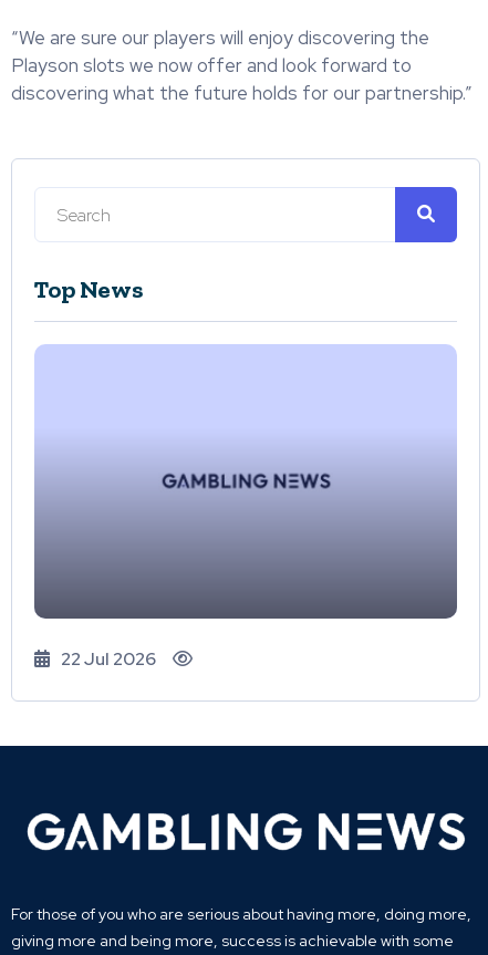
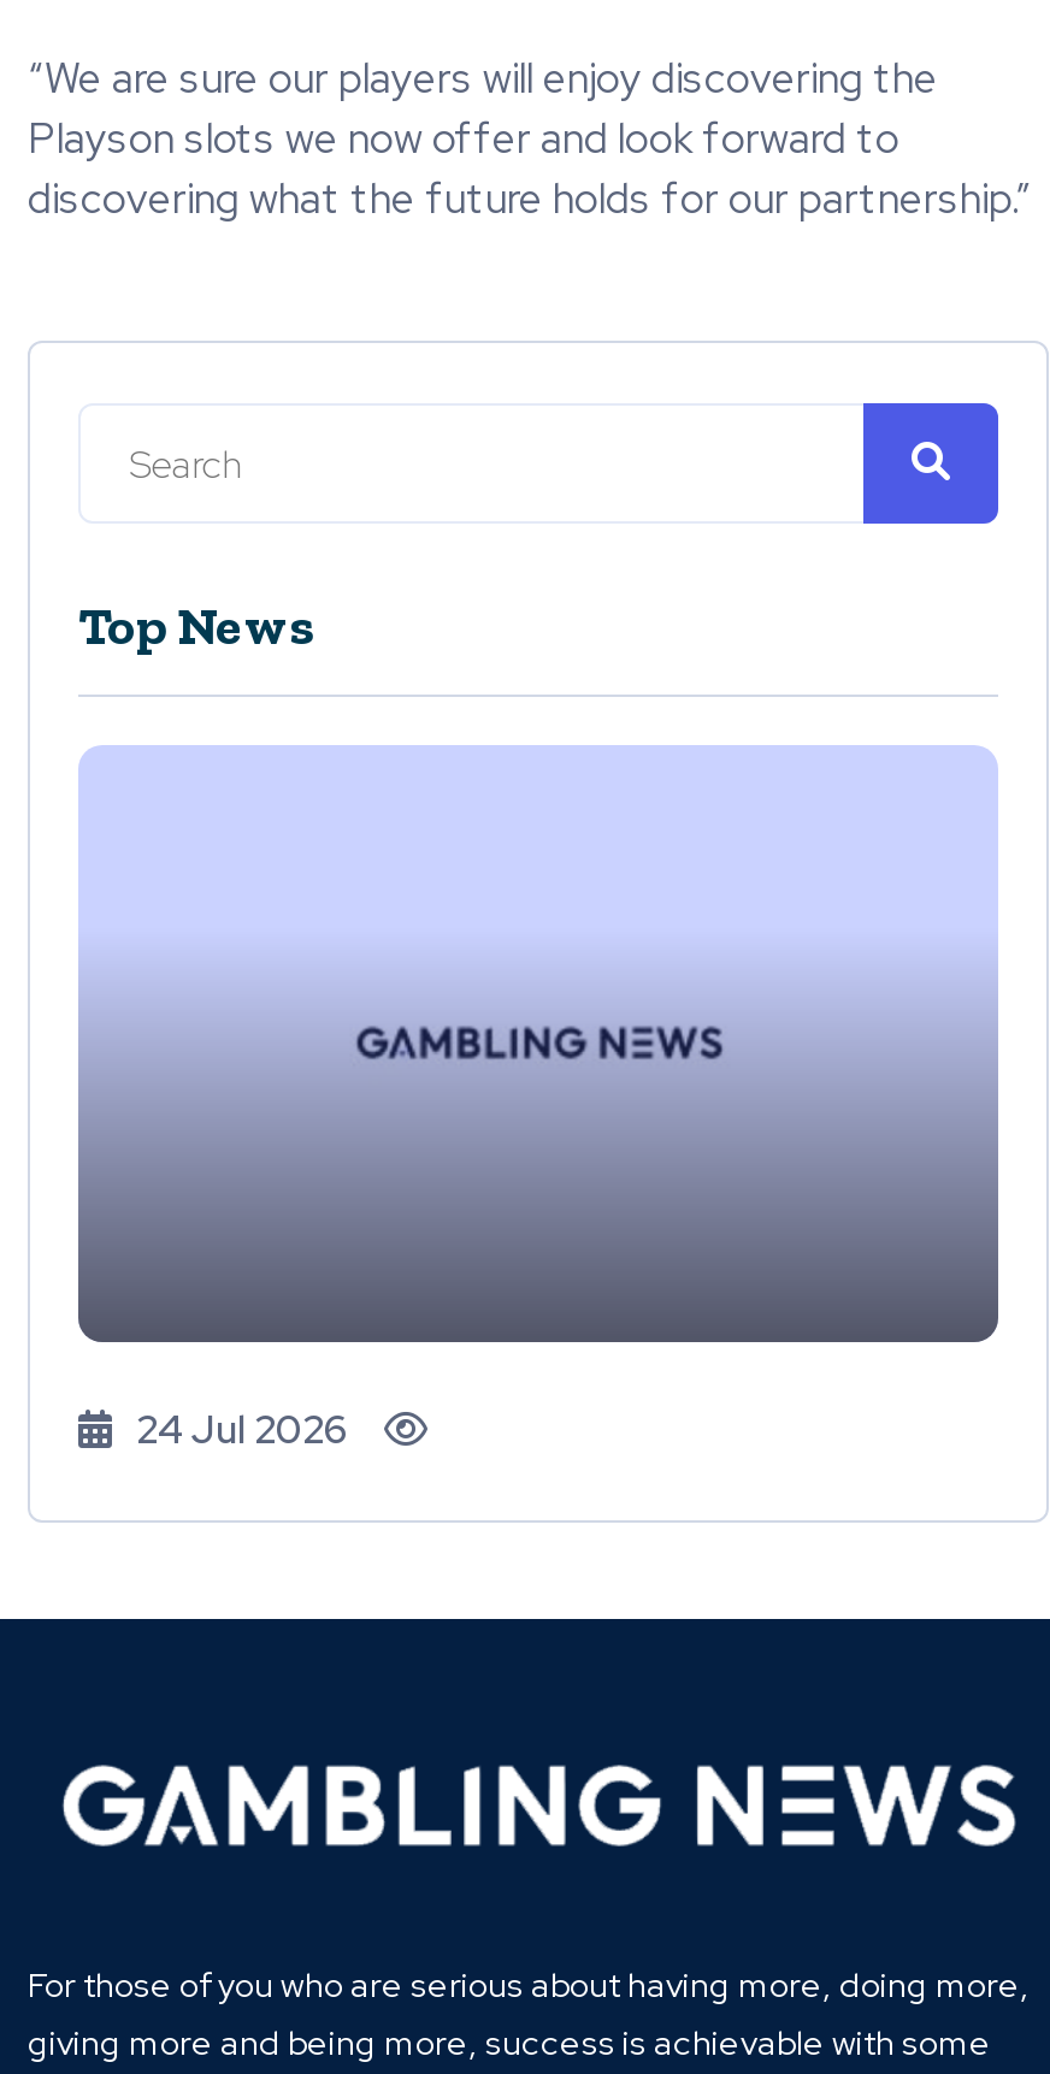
- 22 Jul 2026
+ 24 Jul 2026
